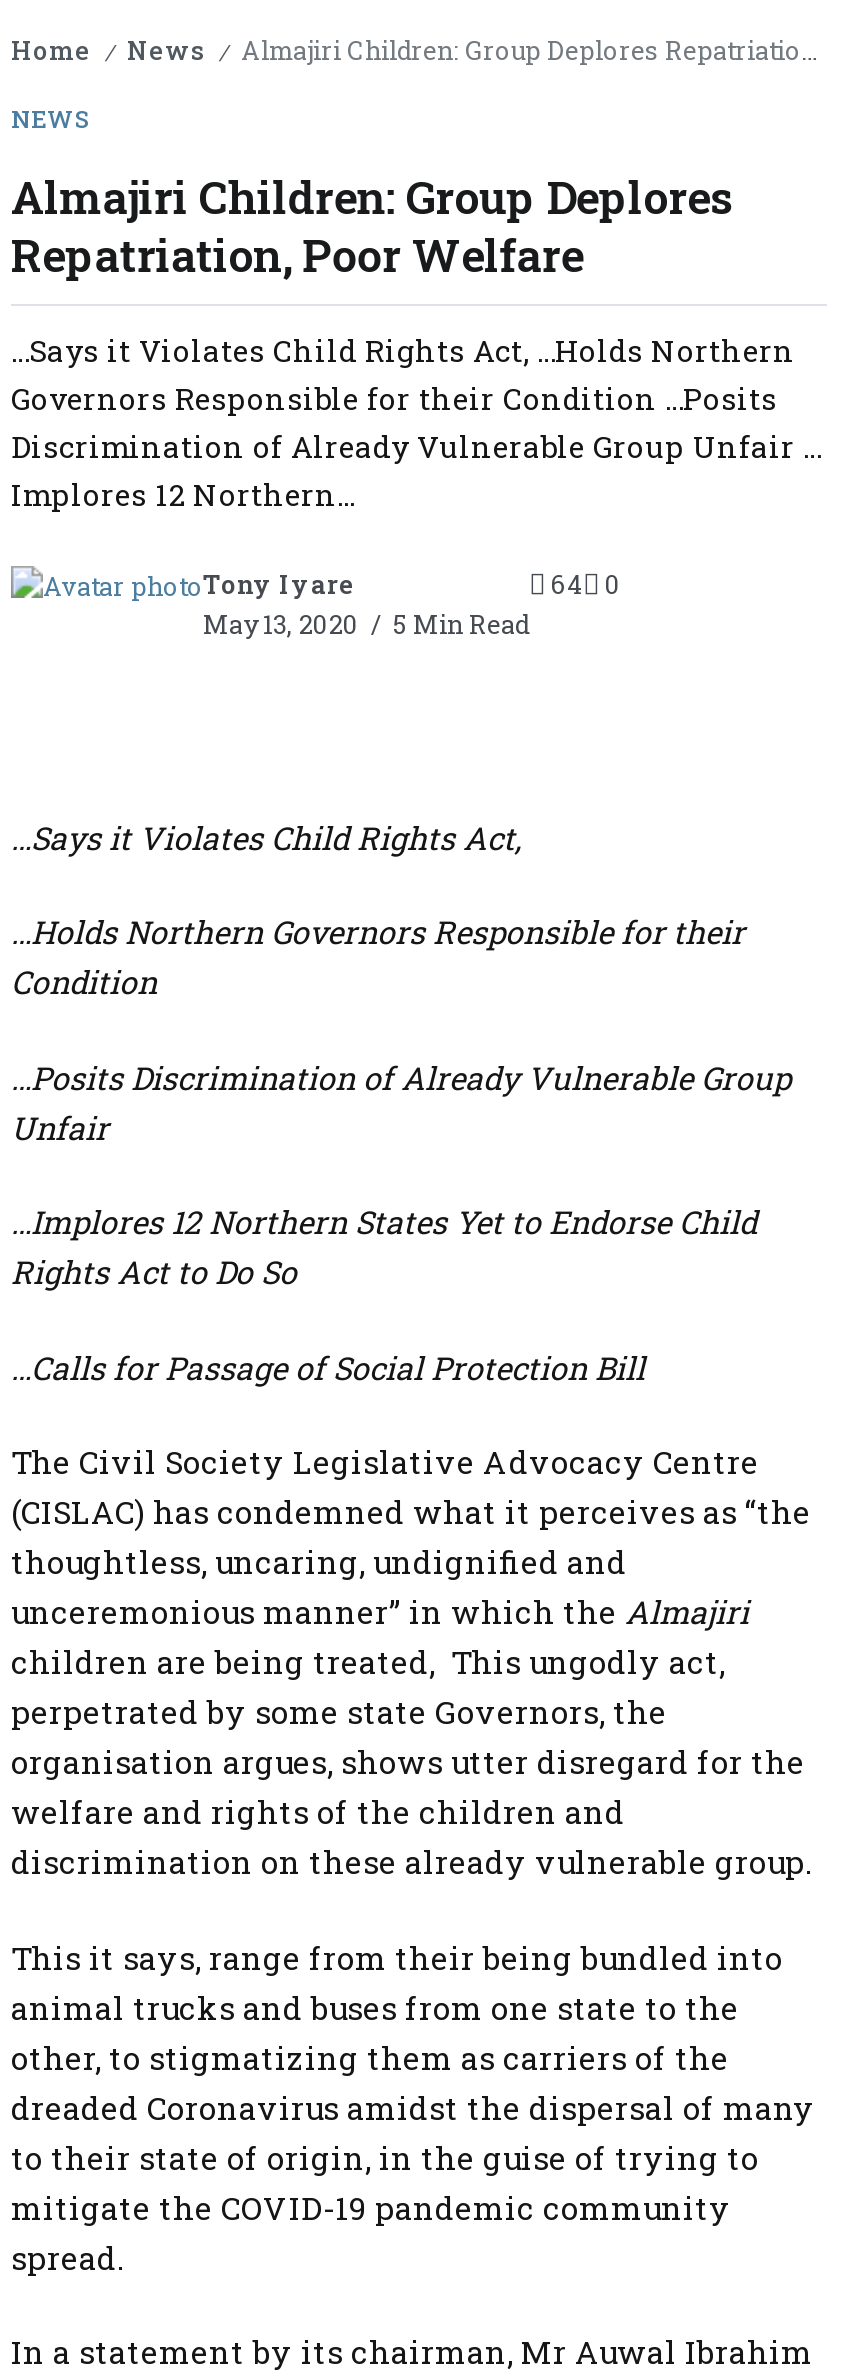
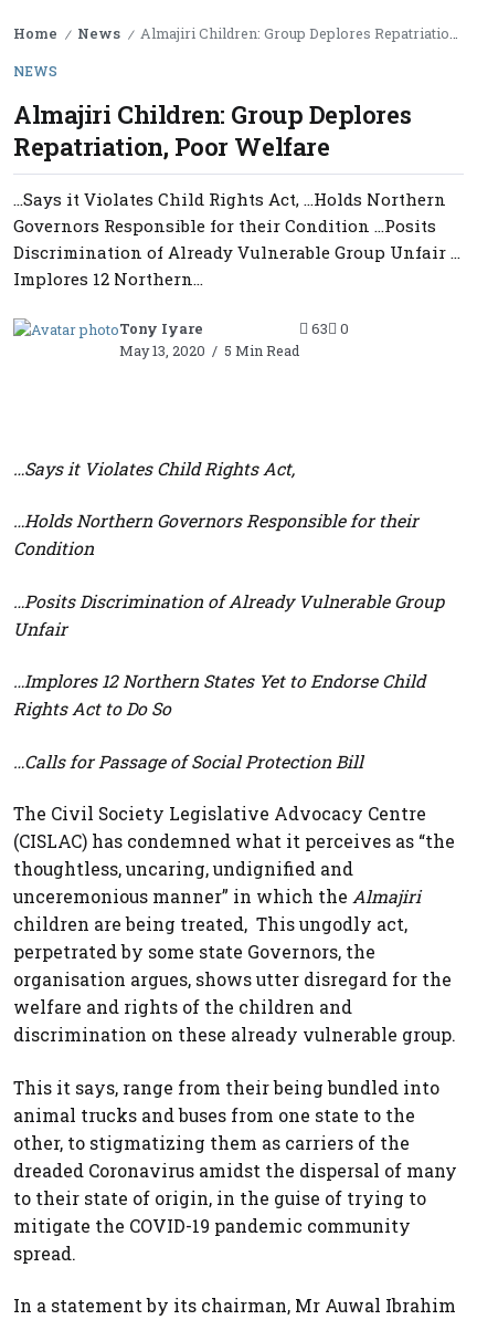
- 64 0
+ 63 0
